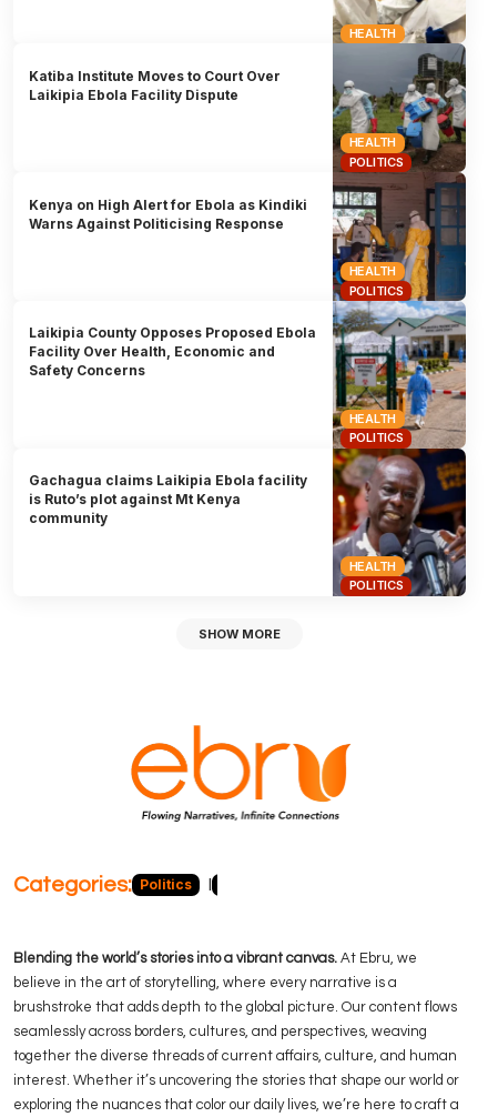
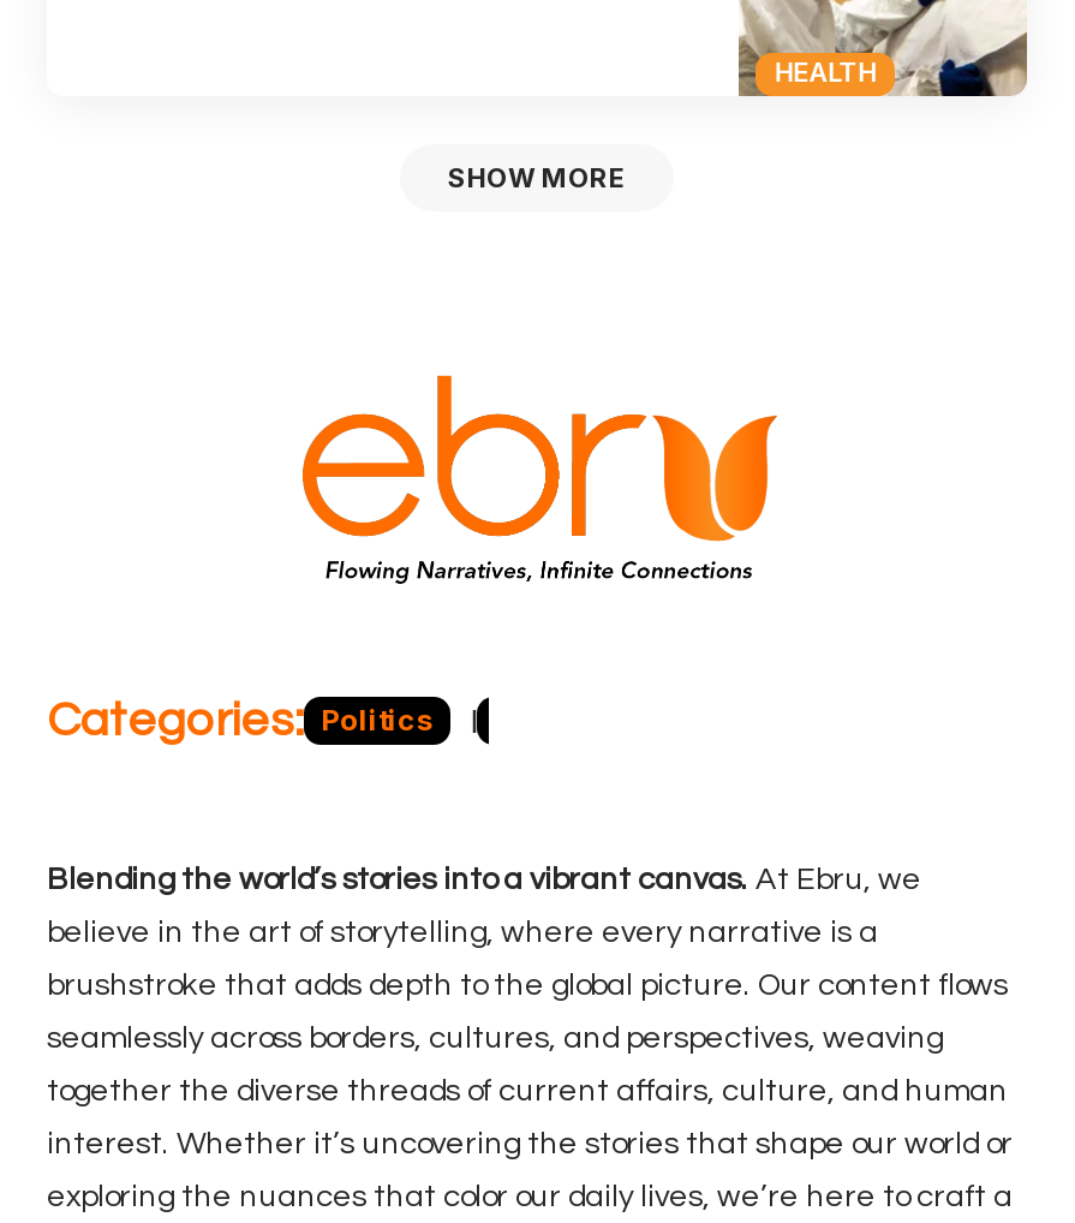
- [image]
- HEALTH
- POLITICS

- Katiba Institute Moves to Court Over
- Laikipia Ebola Facility Dispute

- Kenya on High Alert for Ebola as Kindiki
- Warns Against Politicising Response

- HEALTH
- POLITICS

- Laikipia County Opposes Proposed Ebola
- Facility Over Health, Economic and
- Safety Concerns

- HEALTH
- POLITICS

- Gachagua claims Laikipia Ebola facility
- is Ruto’s plot against Mt Kenya
- community

- HEALTH
- POLITICS
